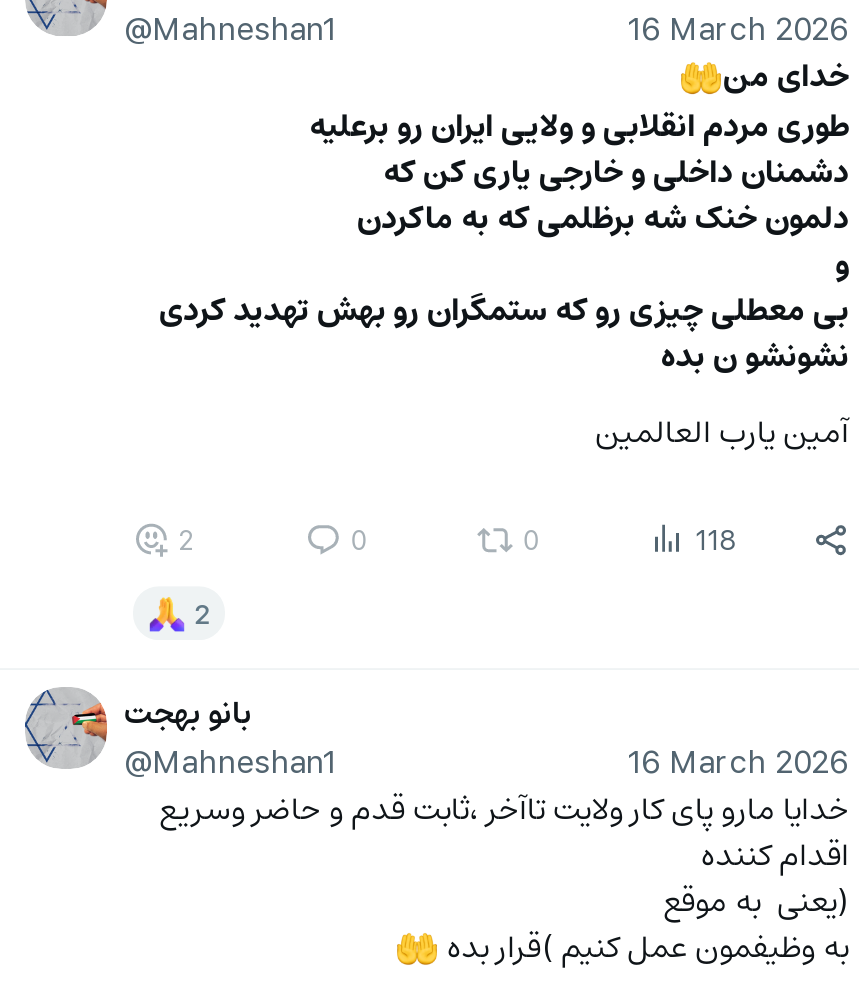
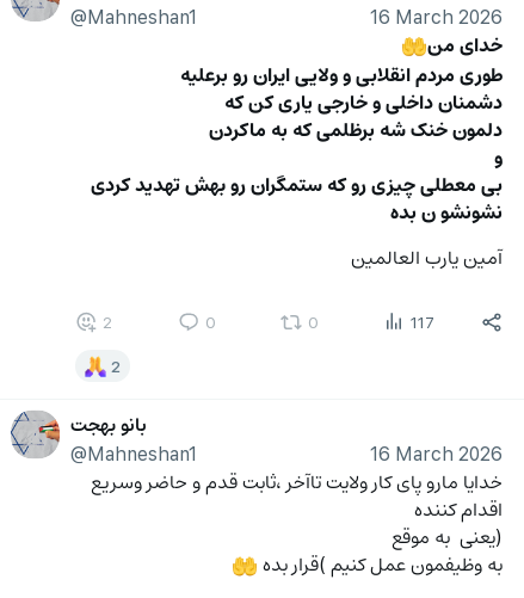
- 118
+ 117
